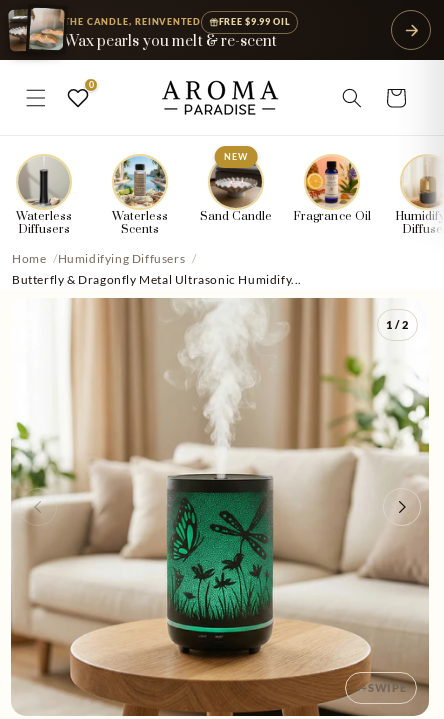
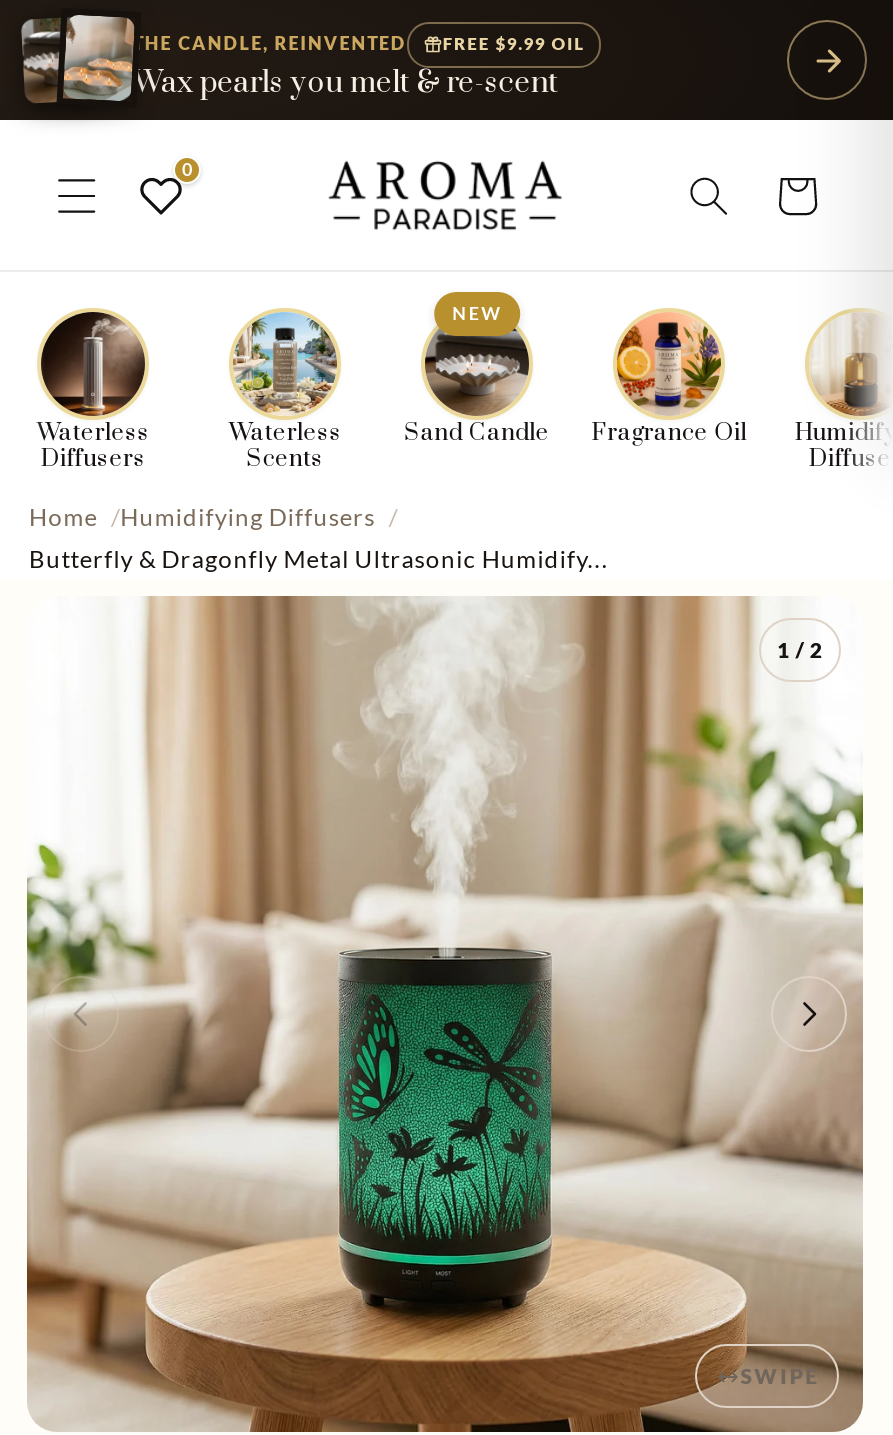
- [image]
+ [image]
